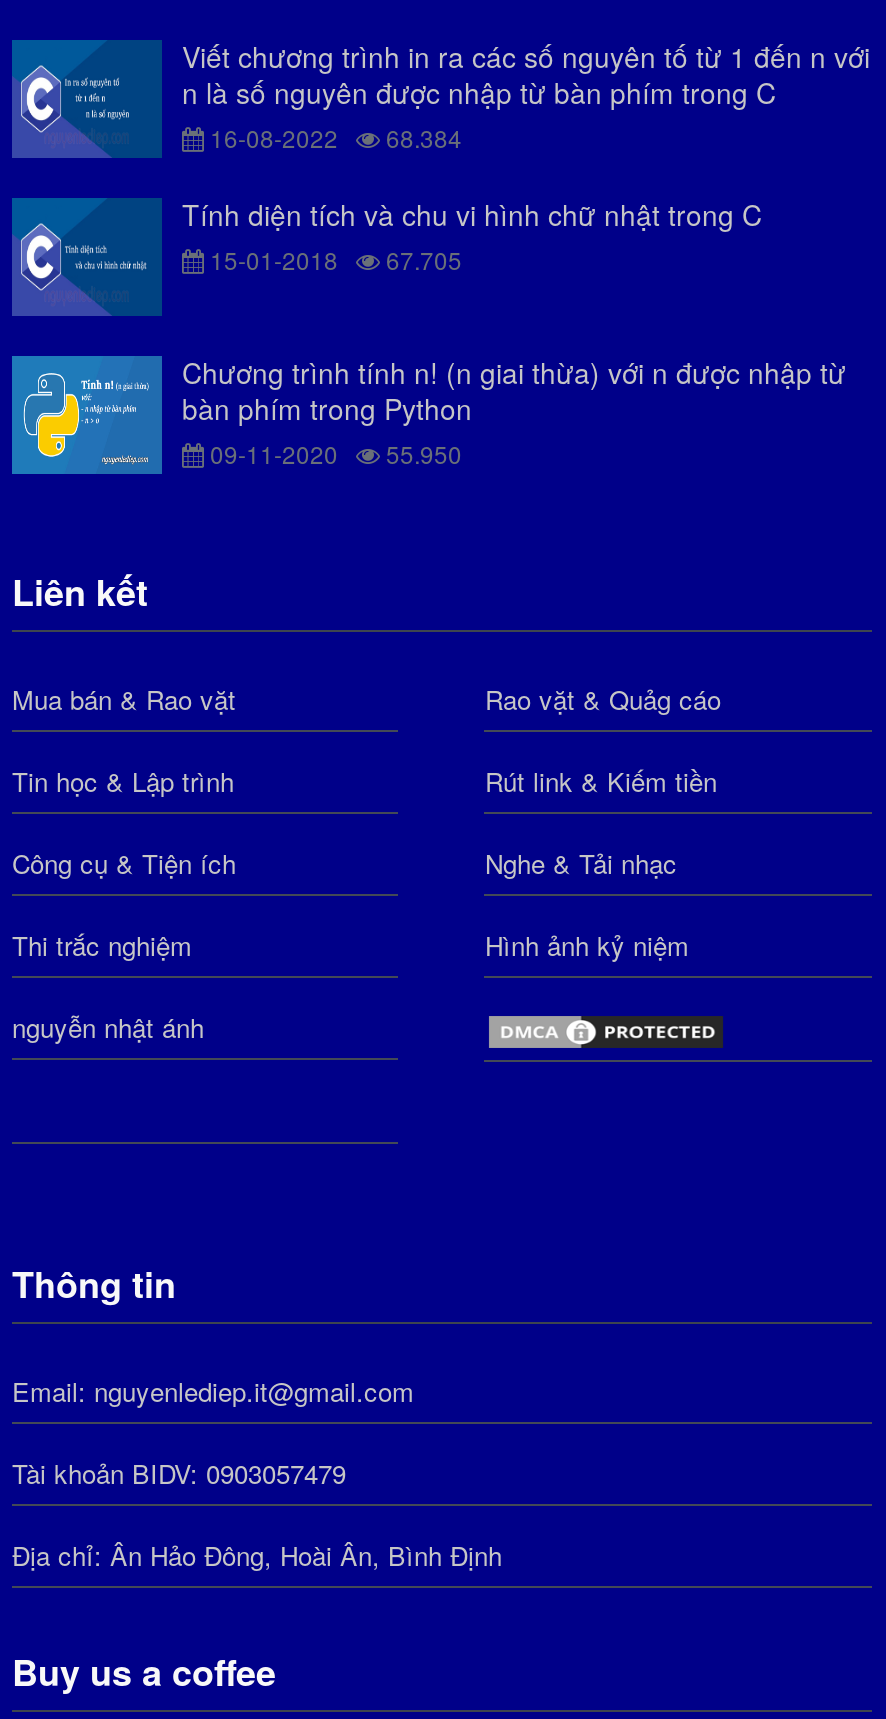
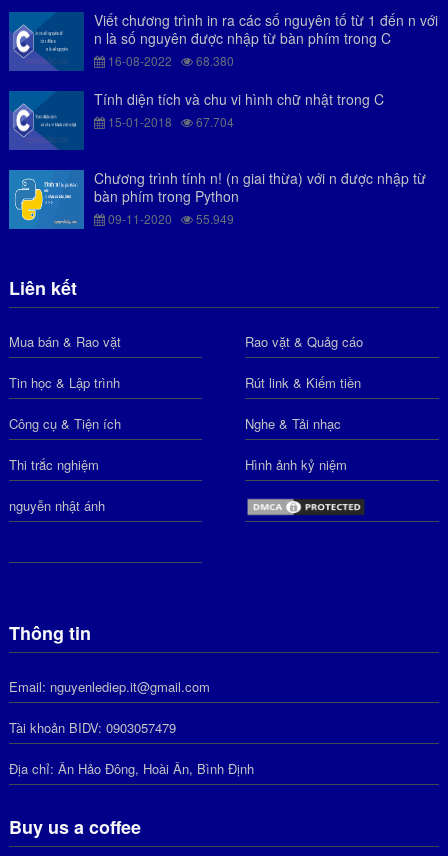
- 16-08-2022 68.384
+ 16-08-2022 68.380

- 15-01-2018 67.705
+ 15-01-2018 67.704

- 09-11-2020 55.950
+ 09-11-2020 55.949
